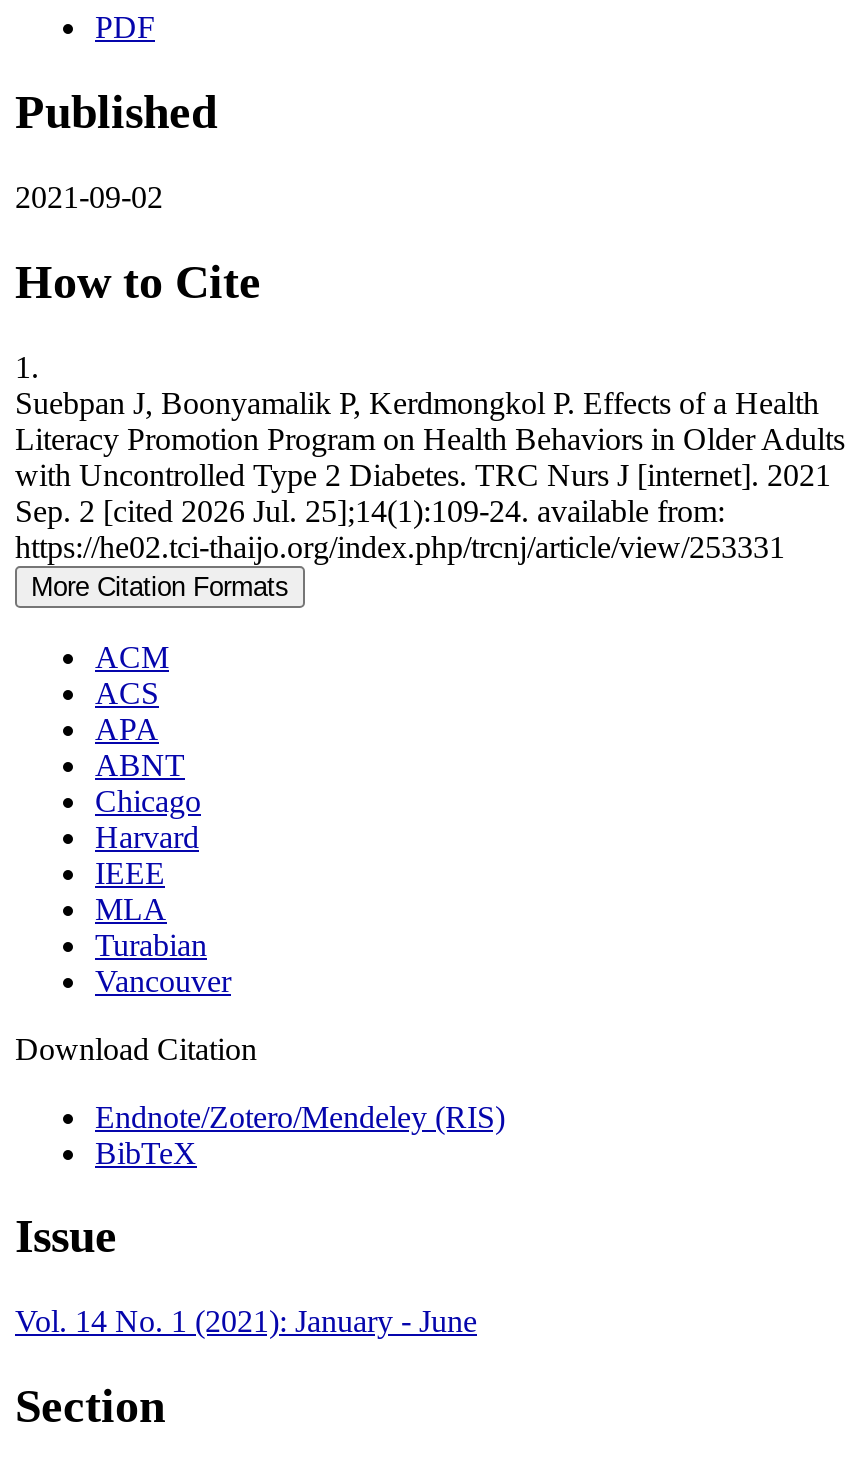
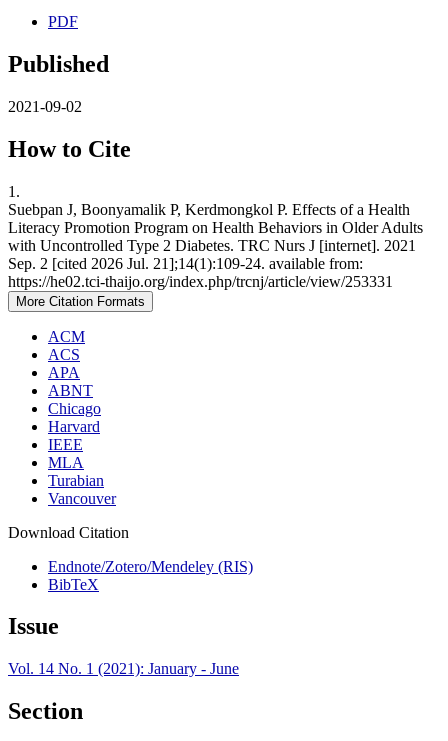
- Sep. 2 [cited 2026 Jul. 25];14(1):109-24. available from:
+ Sep. 2 [cited 2026 Jul. 21];14(1):109-24. available from:
